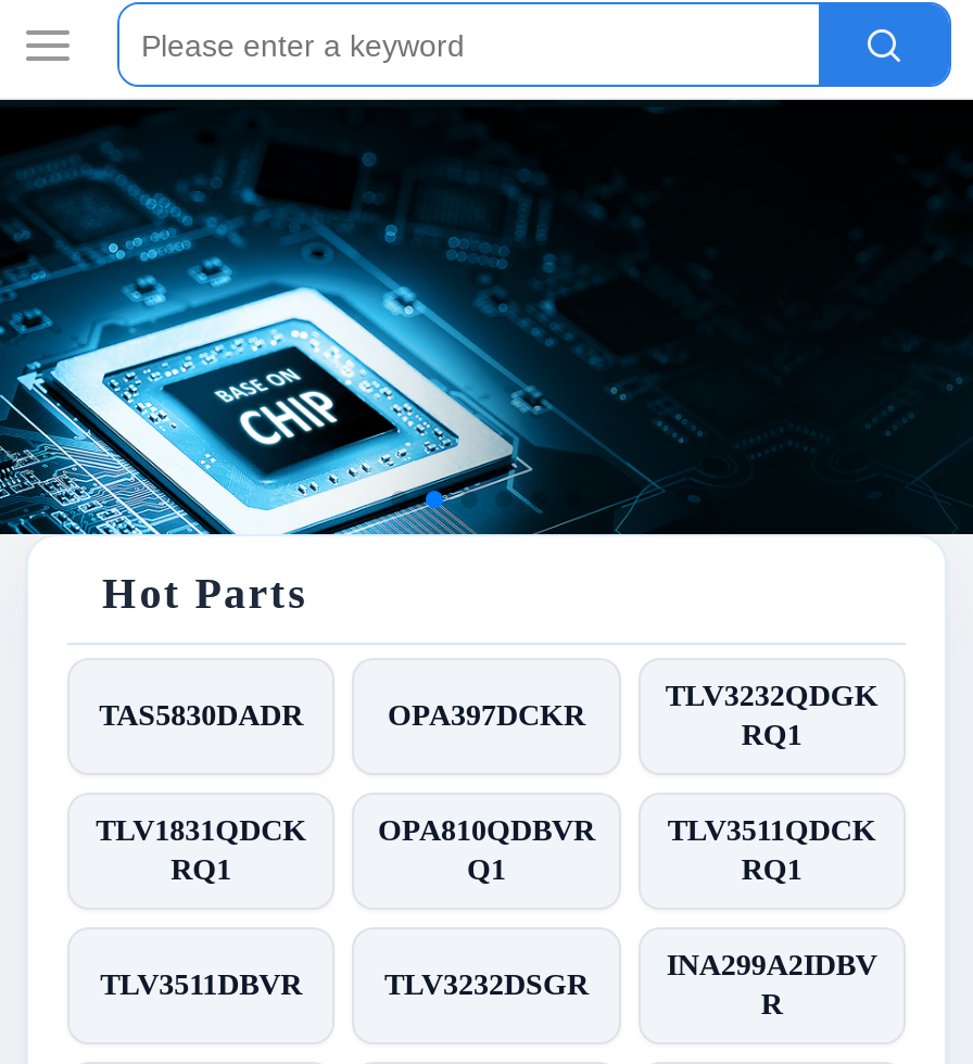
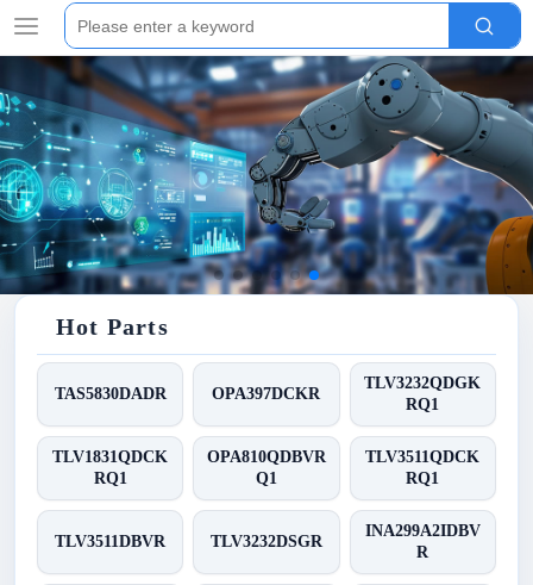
- [image]
+ [image]
